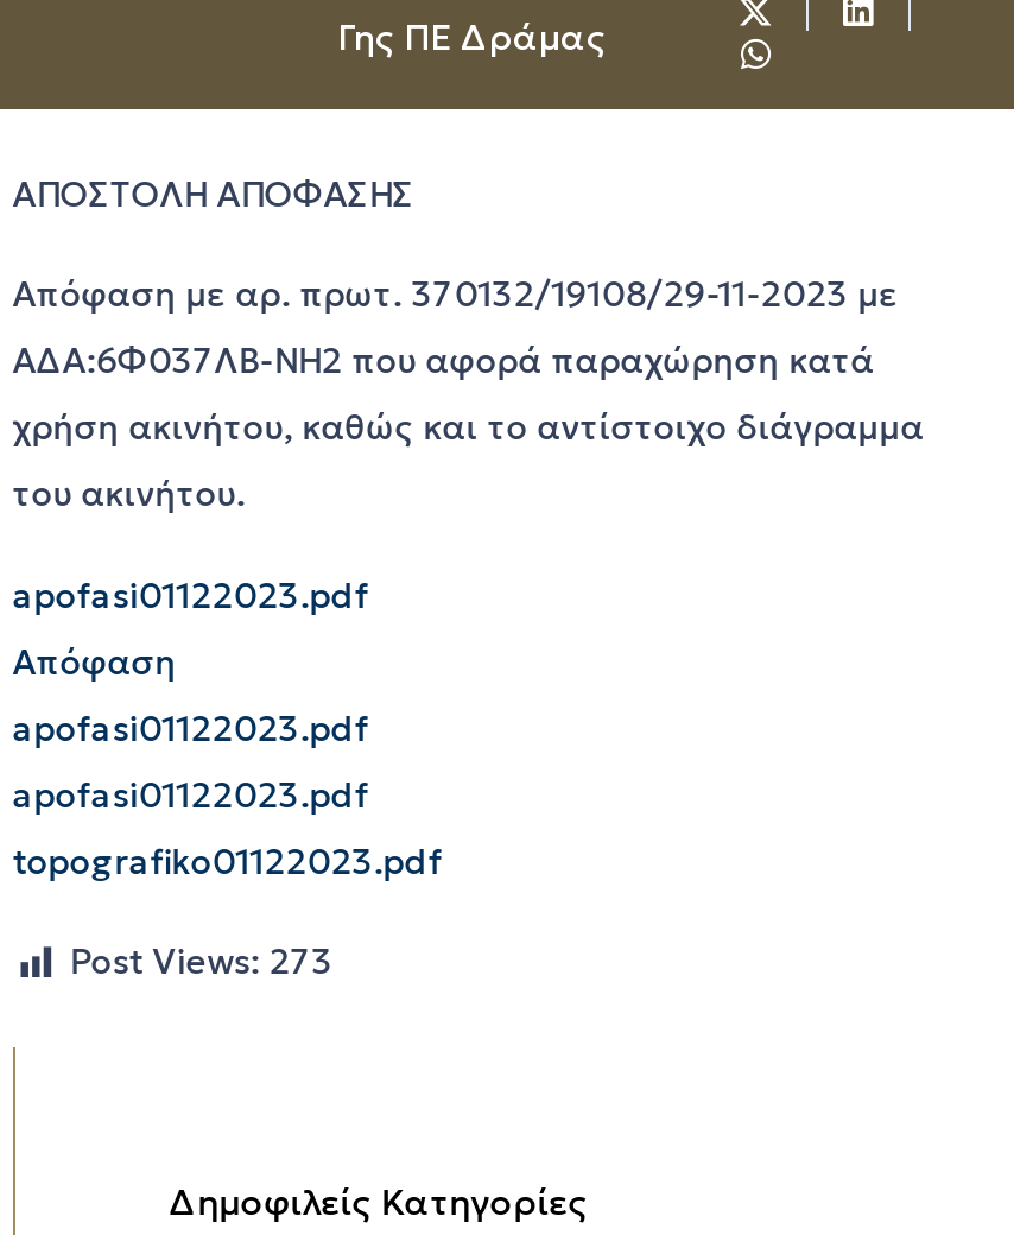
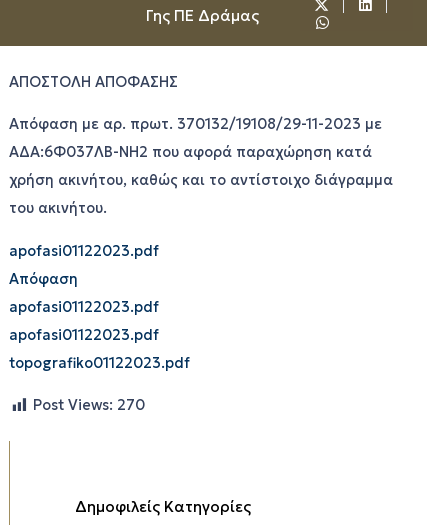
- Post Views: 273
+ Post Views: 270
